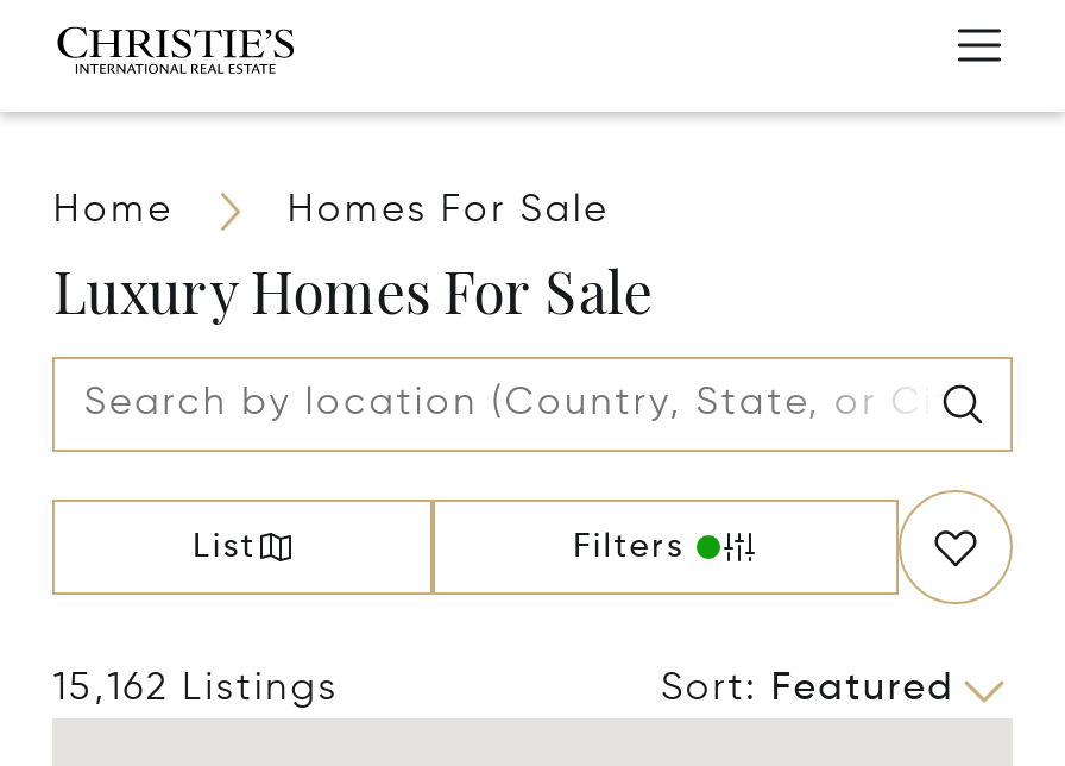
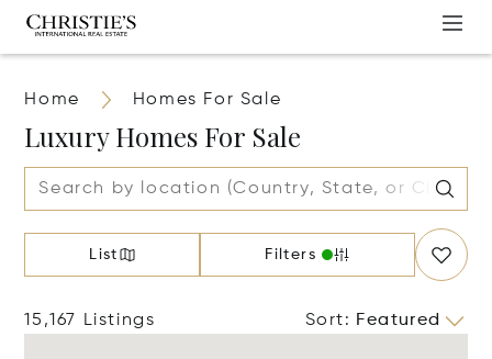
- 15,162 Listings
+ 15,167 Listings
